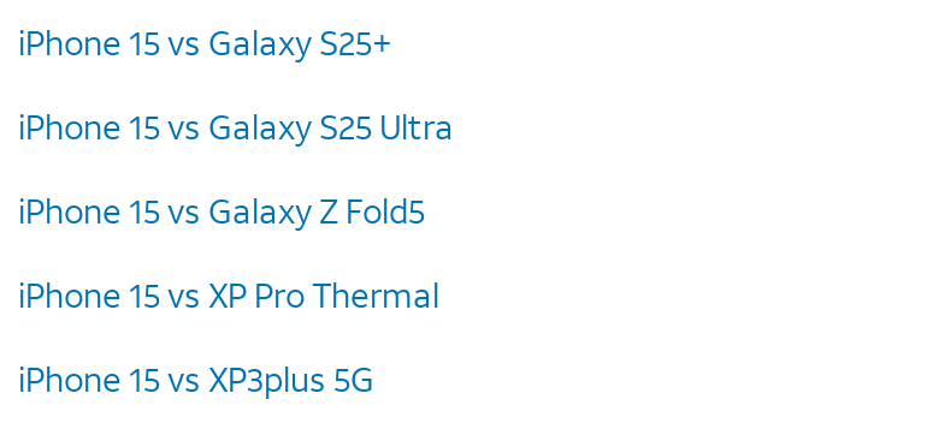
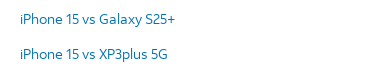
- iPhone 15 vs Galaxy S25 Ultra
- iPhone 15 vs Galaxy Z Fold5
- iPhone 15 vs XP Pro Thermal
